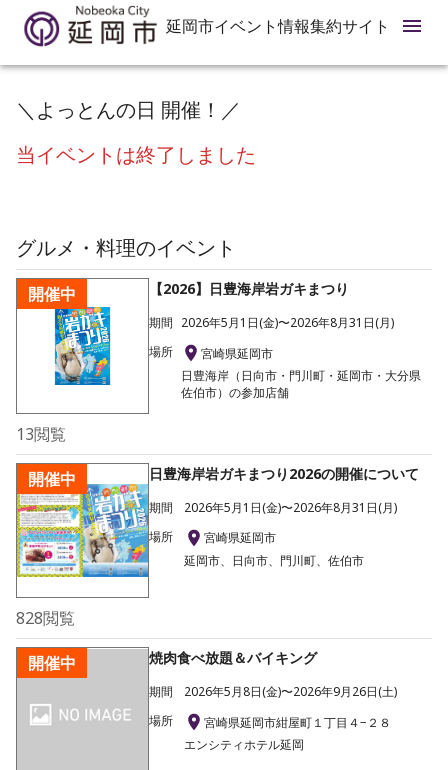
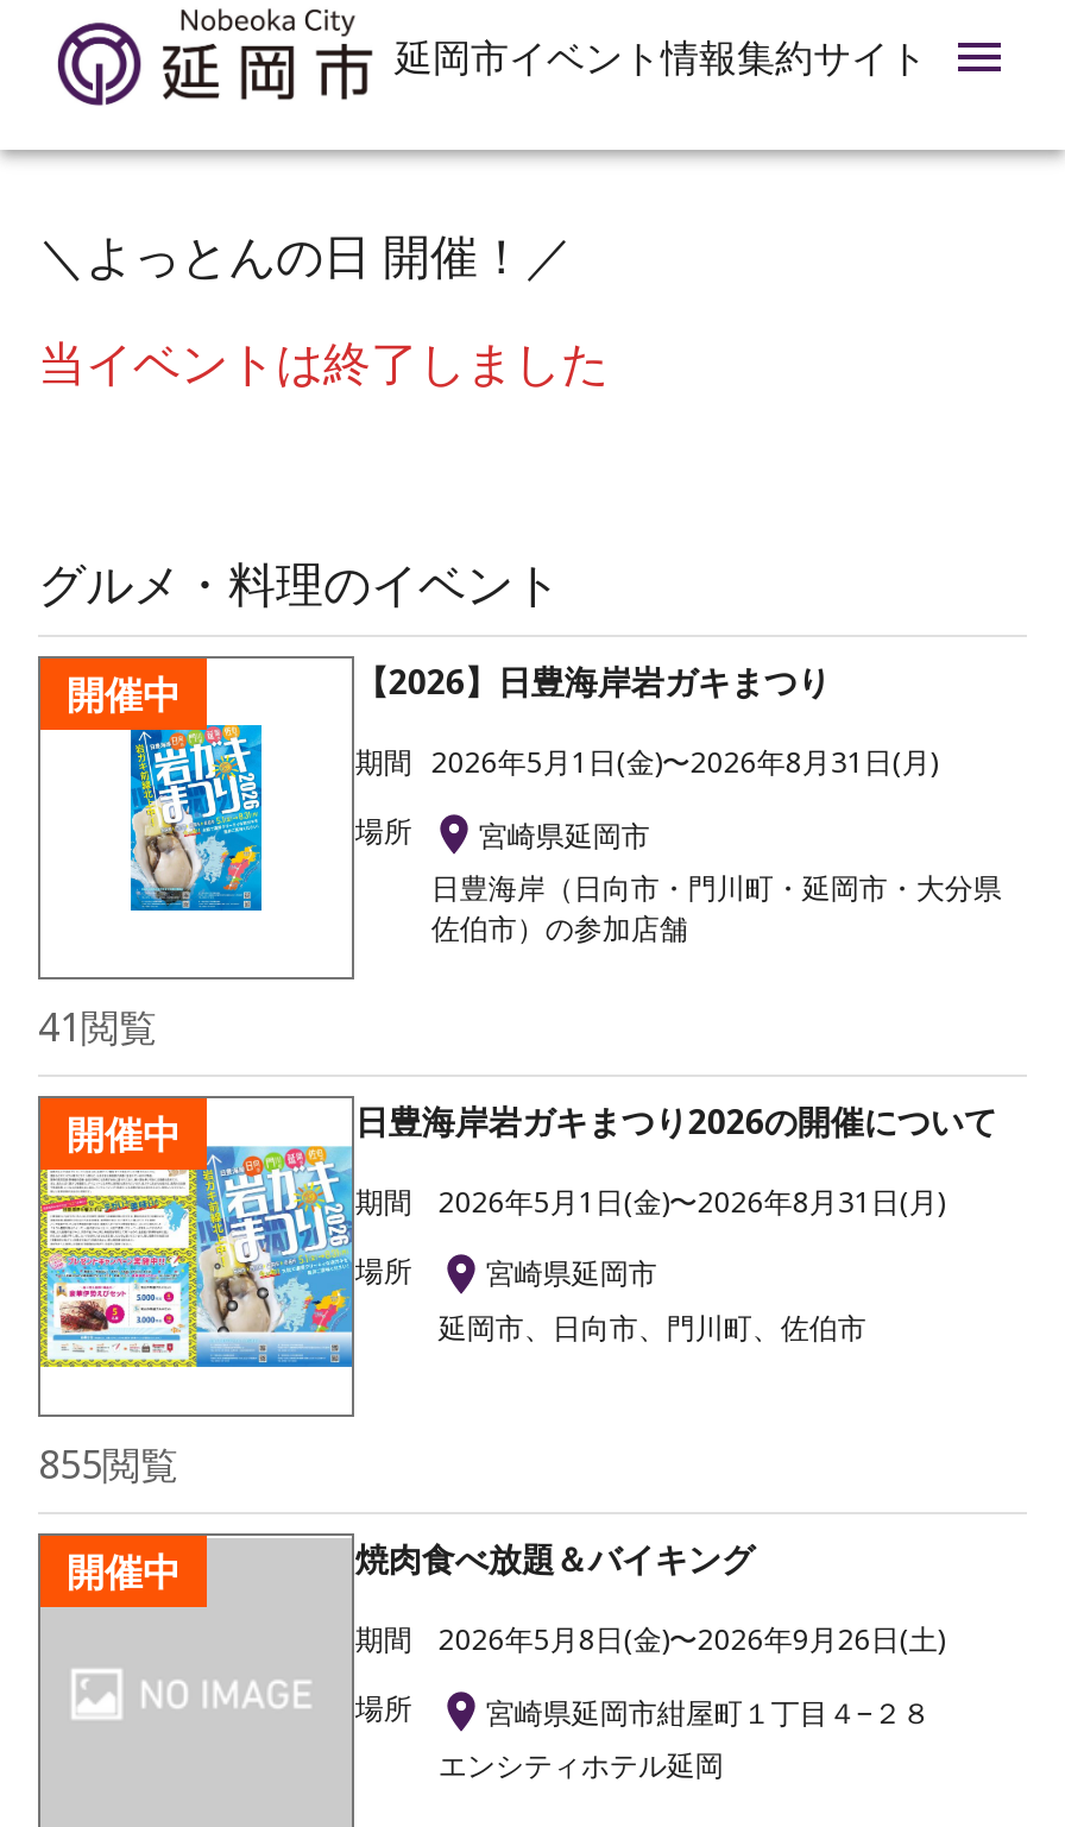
- 13閲覧
+ 41閲覧

- 828閲覧
+ 855閲覧
